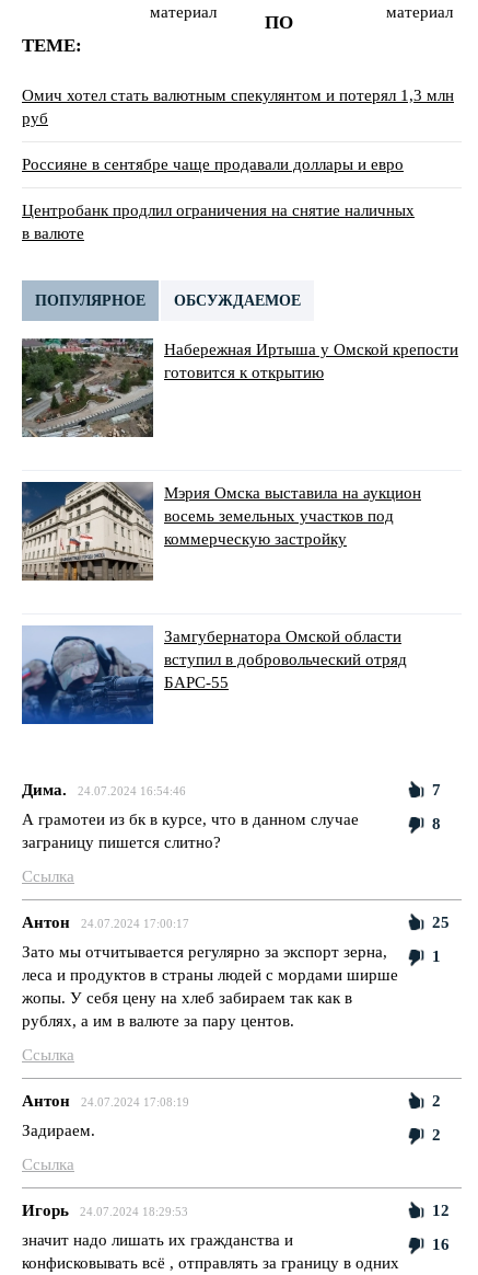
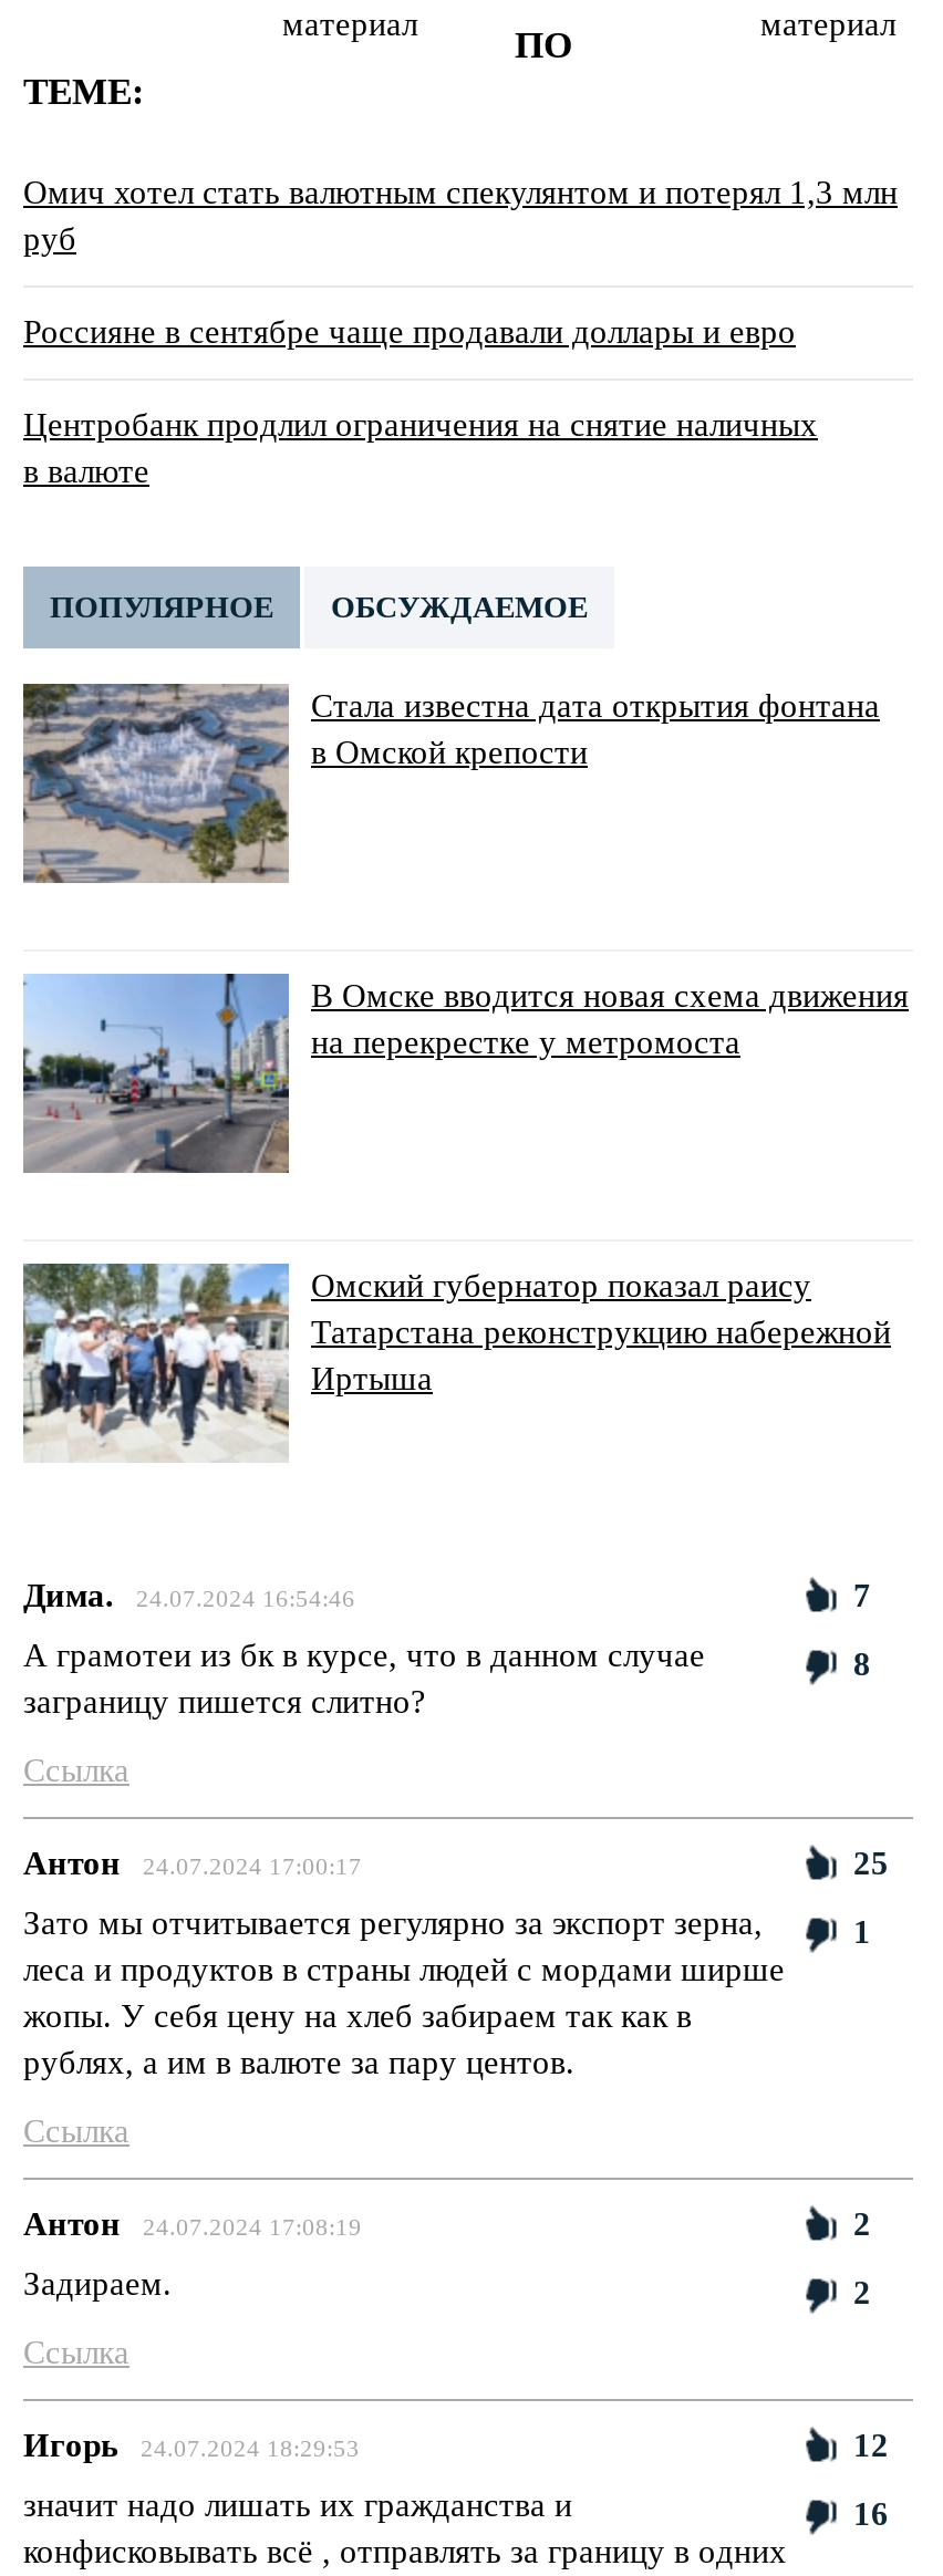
- [image]
- Набережная Иртыша у Омской крепости
- готовится к открытию
+ [image]
+ Стала известна дата открытия фонтана
+ в Омской крепости

- [image]
- Мэрия Омска выставила на аукцион
- восемь земельных участков под
- коммерческую застройку
+ [image]
+ В Омске вводится новая схема движения
+ на перекрестке у метромоста

- [image]
- Замгубернатора Омской области
- вступил в добровольческий отряд
- БАРС-55
+ [image]
+ Омский губернатор показал раису
+ Татарстана реконструкцию набережной
+ Иртыша
